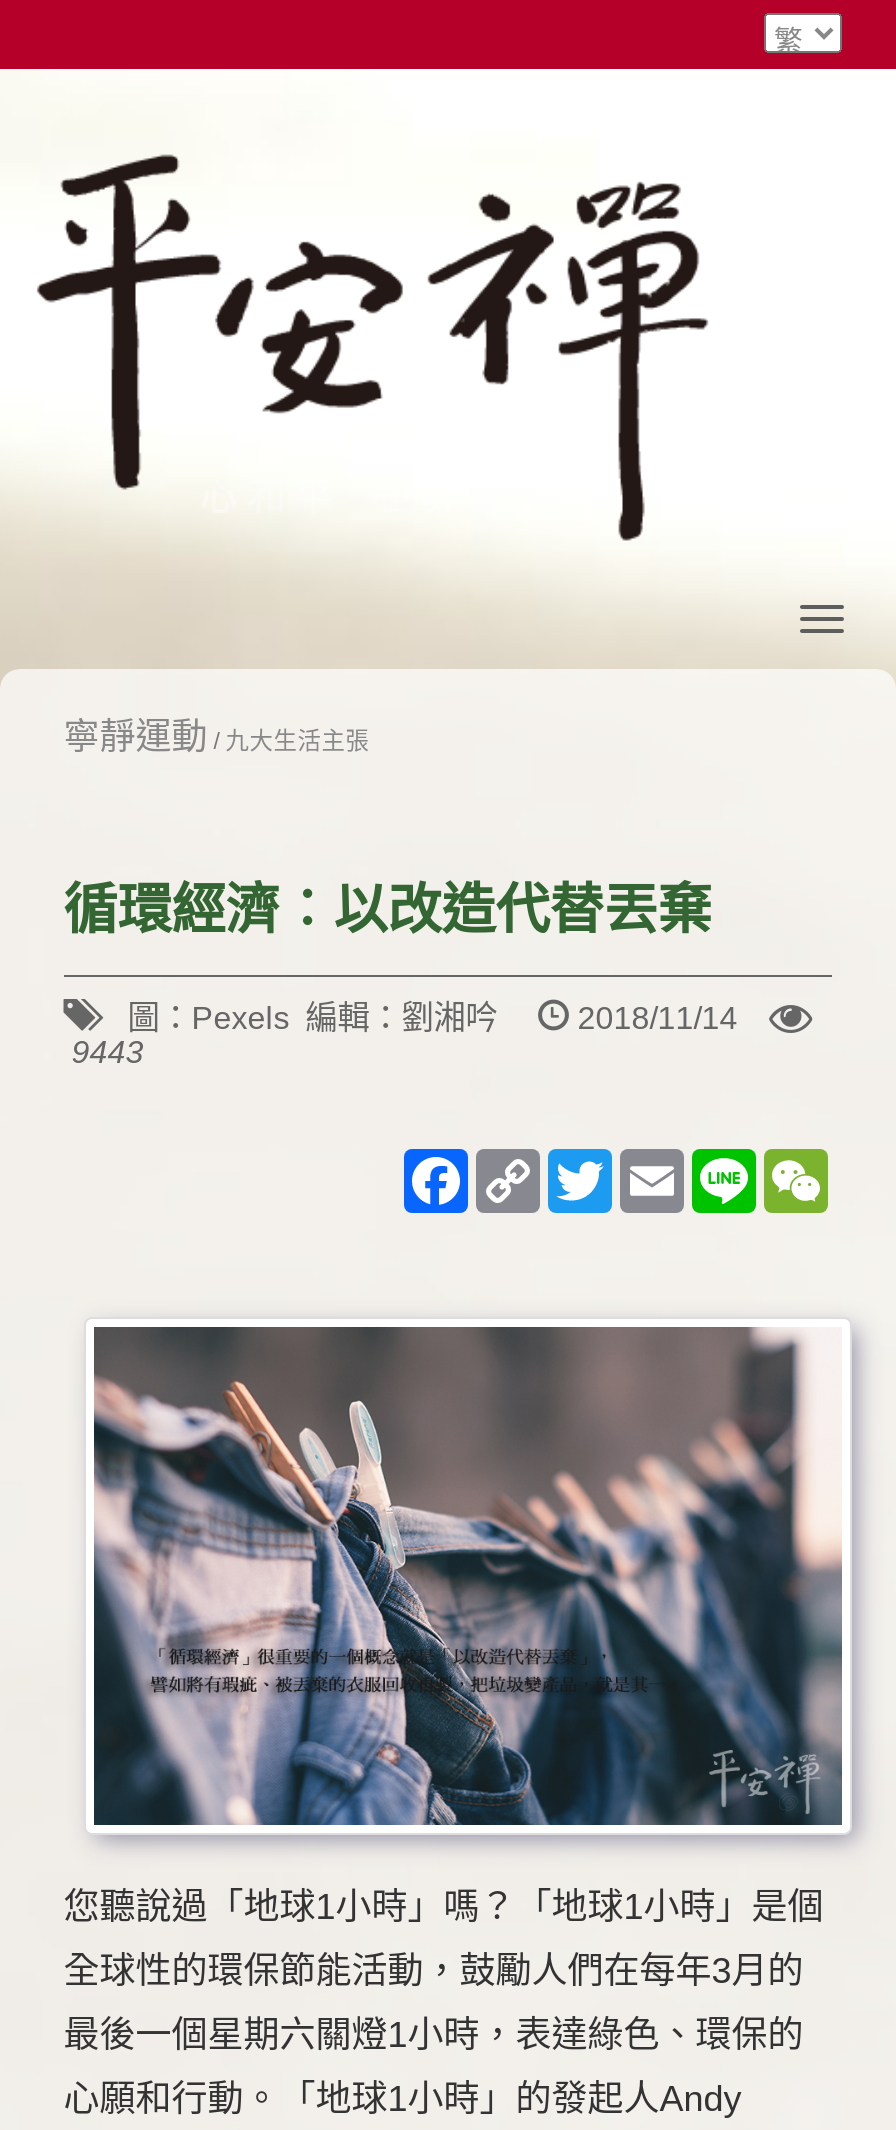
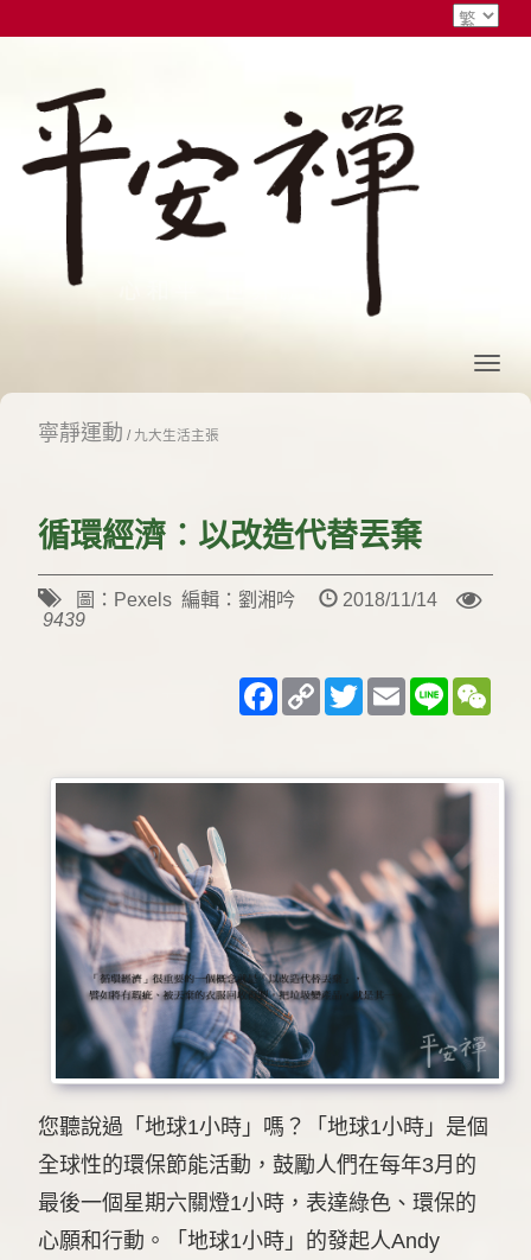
- 9443
+ 9439
